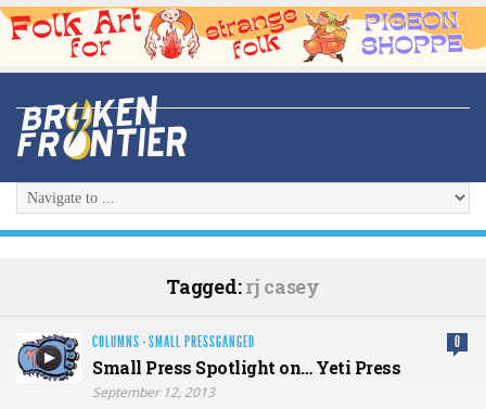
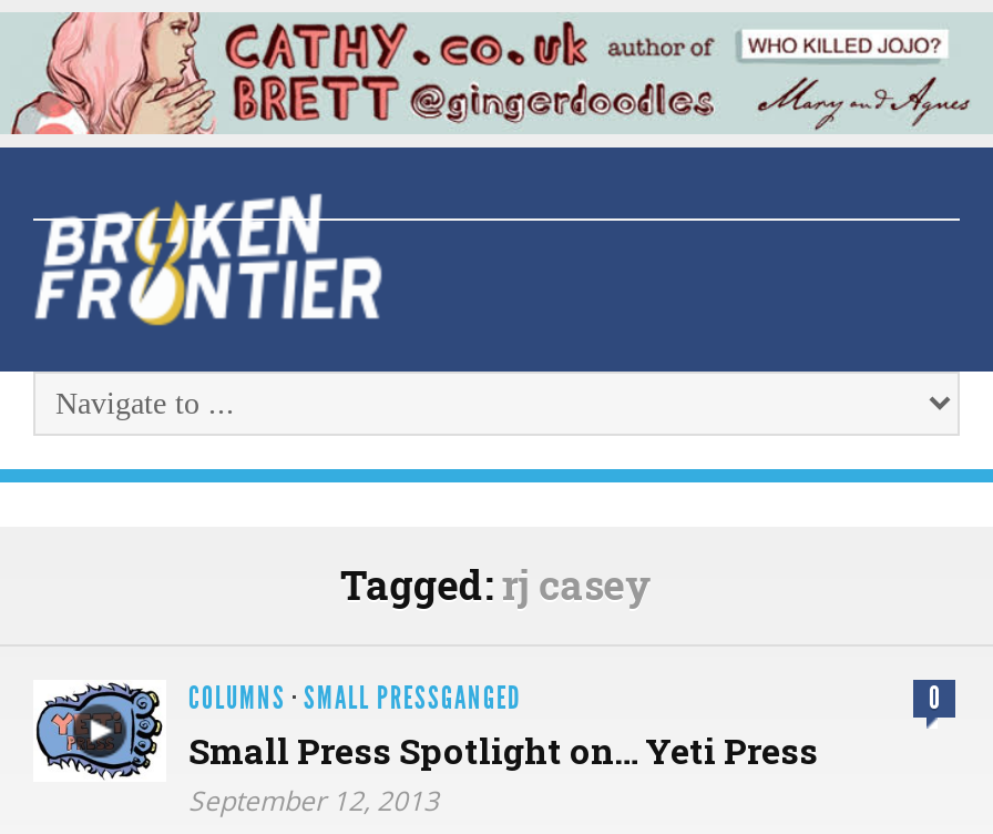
- [image]
+ [image]
